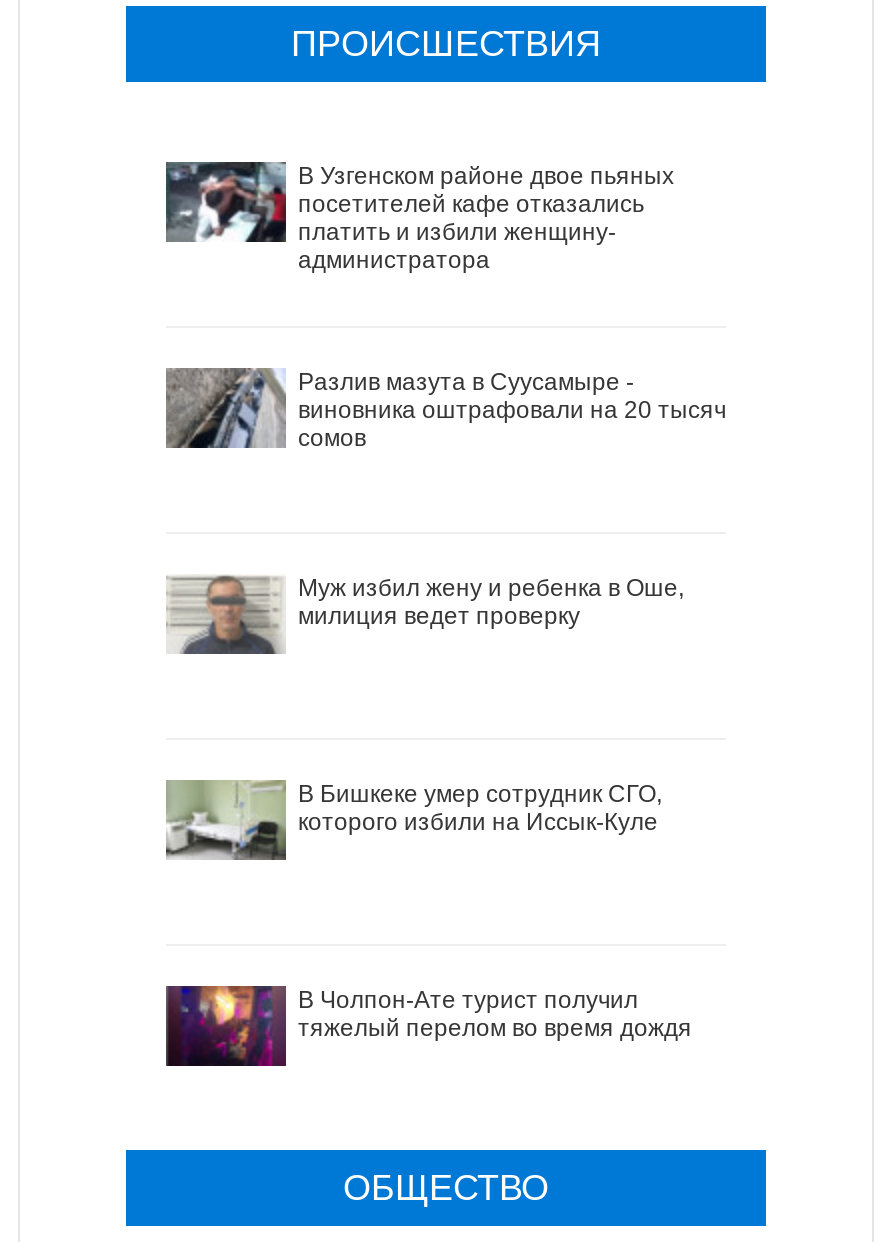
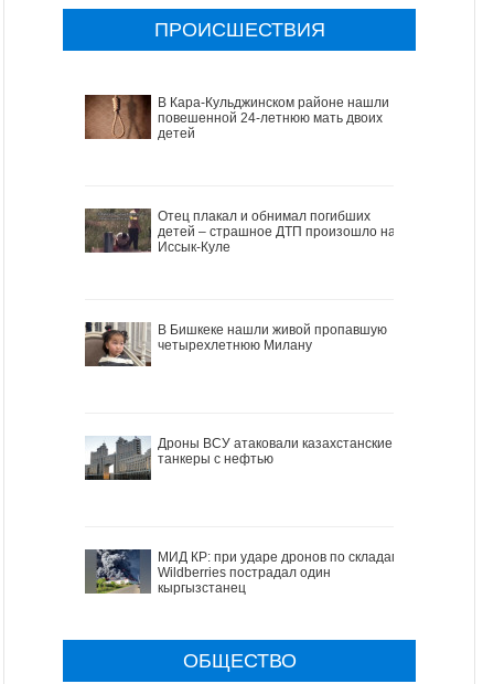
- [image]
- В Узгенском районе двое пьяных
- посетителей кафе отказались
- платить и избили женщину-
- администратора
+ [image]
+ В Кара-Кульджинском районе нашли
+ повешенной 24-летнюю мать двоих
+ детей

- [image]
- Разлив мазута в Суусамыре -
- виновника оштрафовали на 20 тысяч
- сомов
+ [image]
+ Отец плакал и обнимал погибших
+ детей – страшное ДТП произошло на
+ Иссык-Куле

- [image]
- Муж избил жену и ребенка в Оше,
- милиция ведет проверку
+ [image]
+ В Бишкеке нашли живой пропавшую
+ четырехлетнюю Милану

- [image]
- В Бишкеке умер сотрудник СГО,
- которого избили на Иссык-Куле
+ [image]
+ Дроны ВСУ атаковали казахстанские
+ танкеры с нефтью

- [image]
- В Чолпон-Ате турист получил
- тяжелый перелом во время дождя
+ [image]
+ МИД КР: при ударе дронов по складам
+ Wildberries пострадал один
+ кыргызстанец
